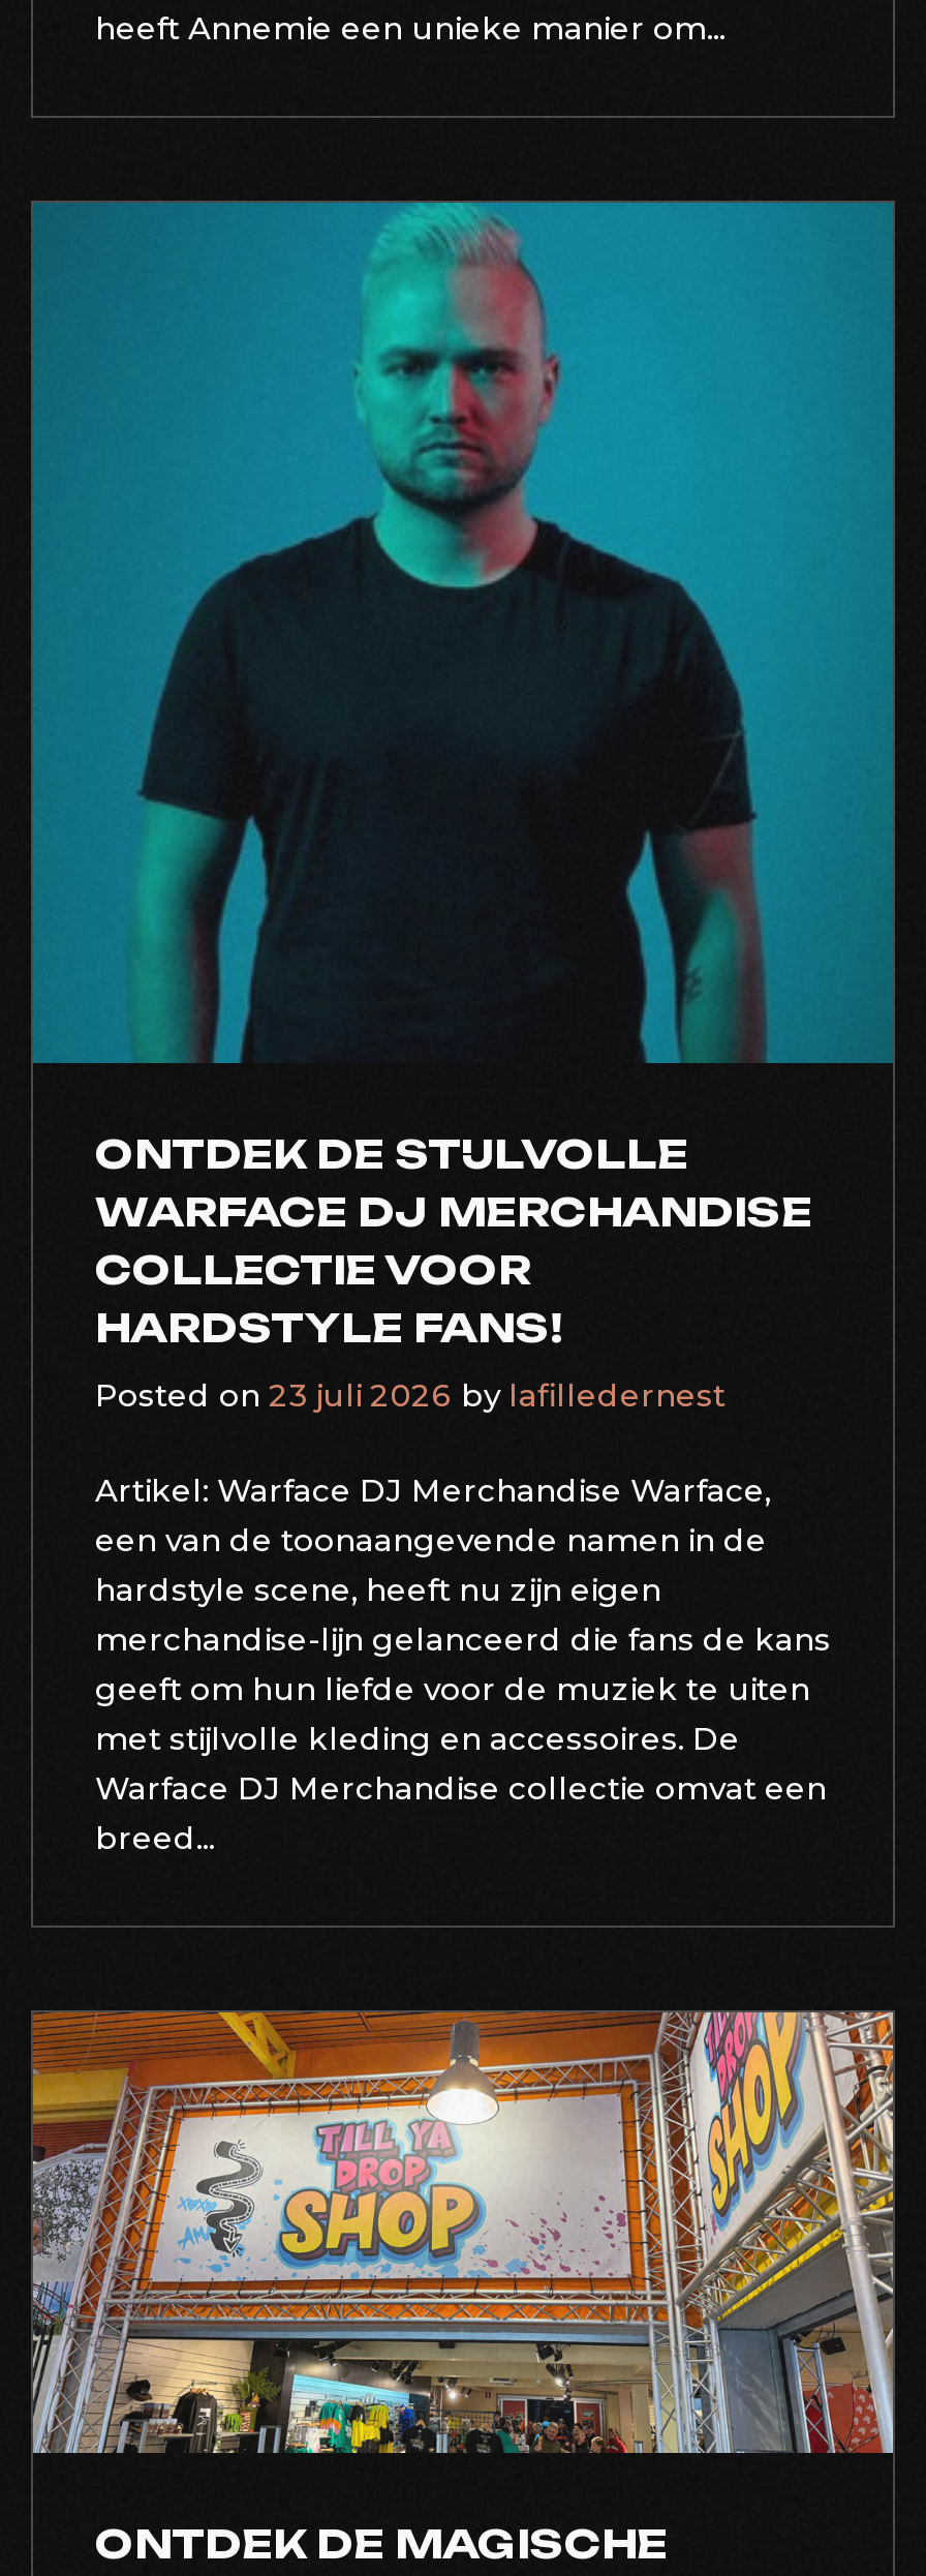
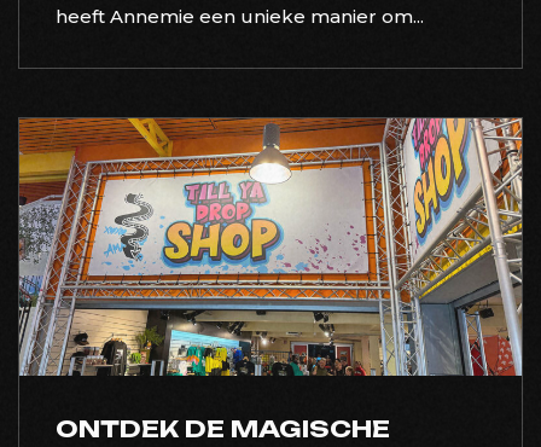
- [image]
- ONTDEK DE STIJLVOLLE
- WARFACE DJ MERCHANDISE
- COLLECTIE VOOR
- HARDSTYLE FANS!
- Posted on 23 juli 2026 by lafilledernest
- Artikel: Warface DJ Merchandise Warface,
- een van de toonaangevende namen in de
- hardstyle scene, heeft nu zijn eigen
- merchandise-lijn gelanceerd die fans de kans
- geeft om hun liefde voor de muziek te uiten
- met stijlvolle kleding en accessoires. De
- Warface DJ Merchandise collectie omvat een
- breed...
